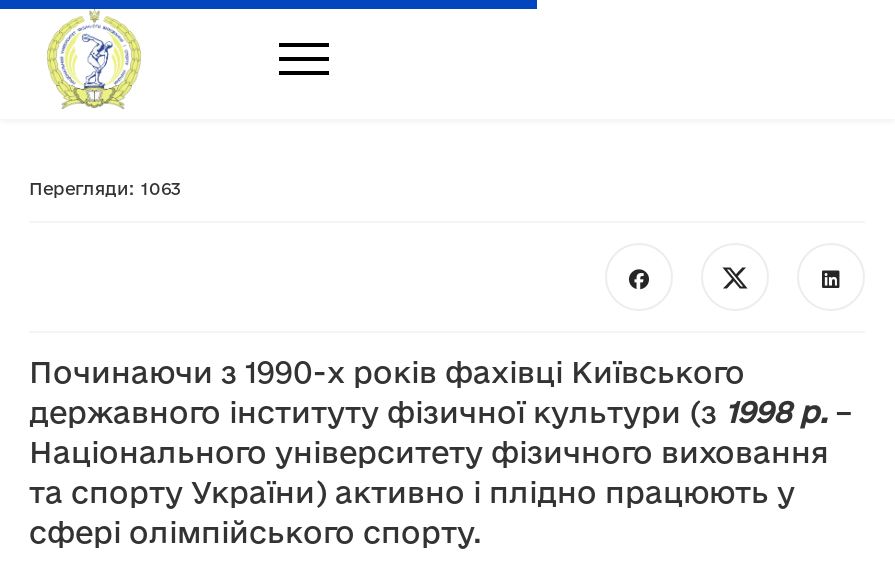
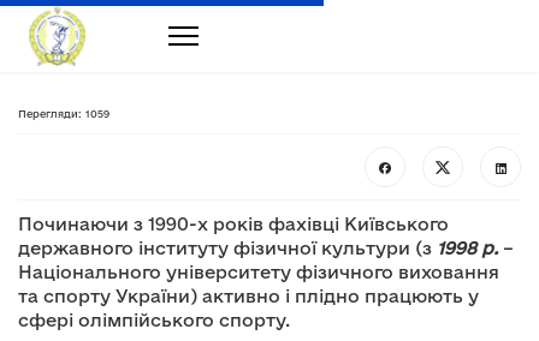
- Перегляди: 1063
+ Перегляди: 1059
